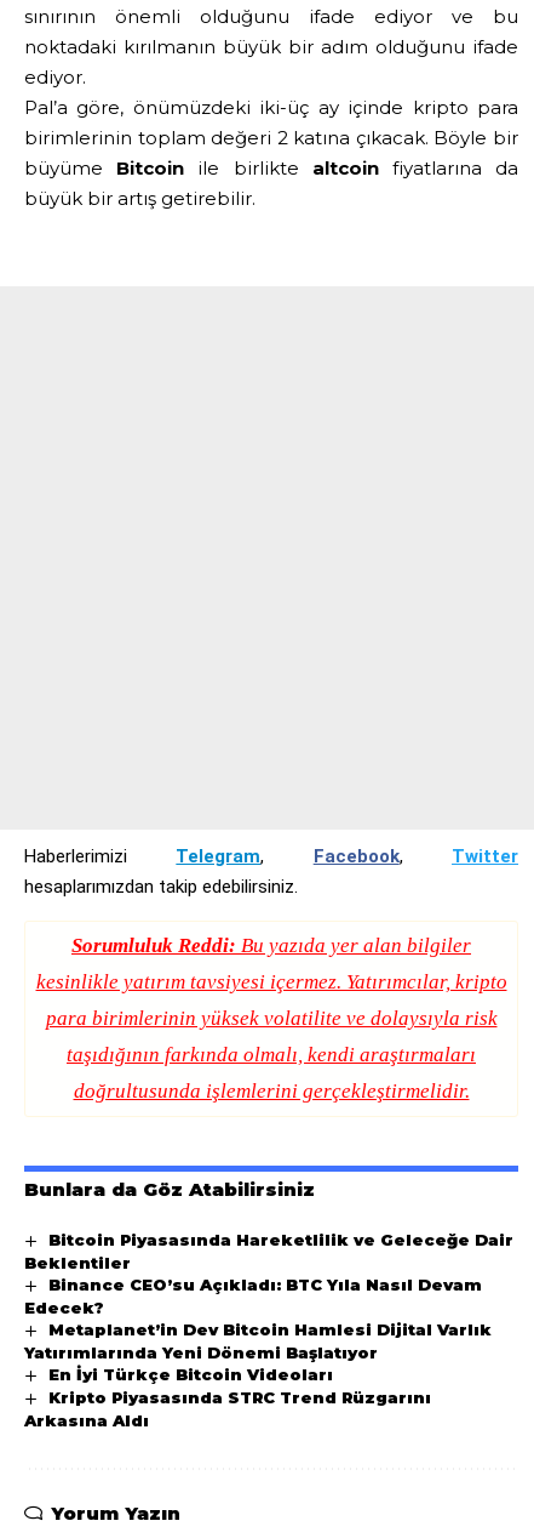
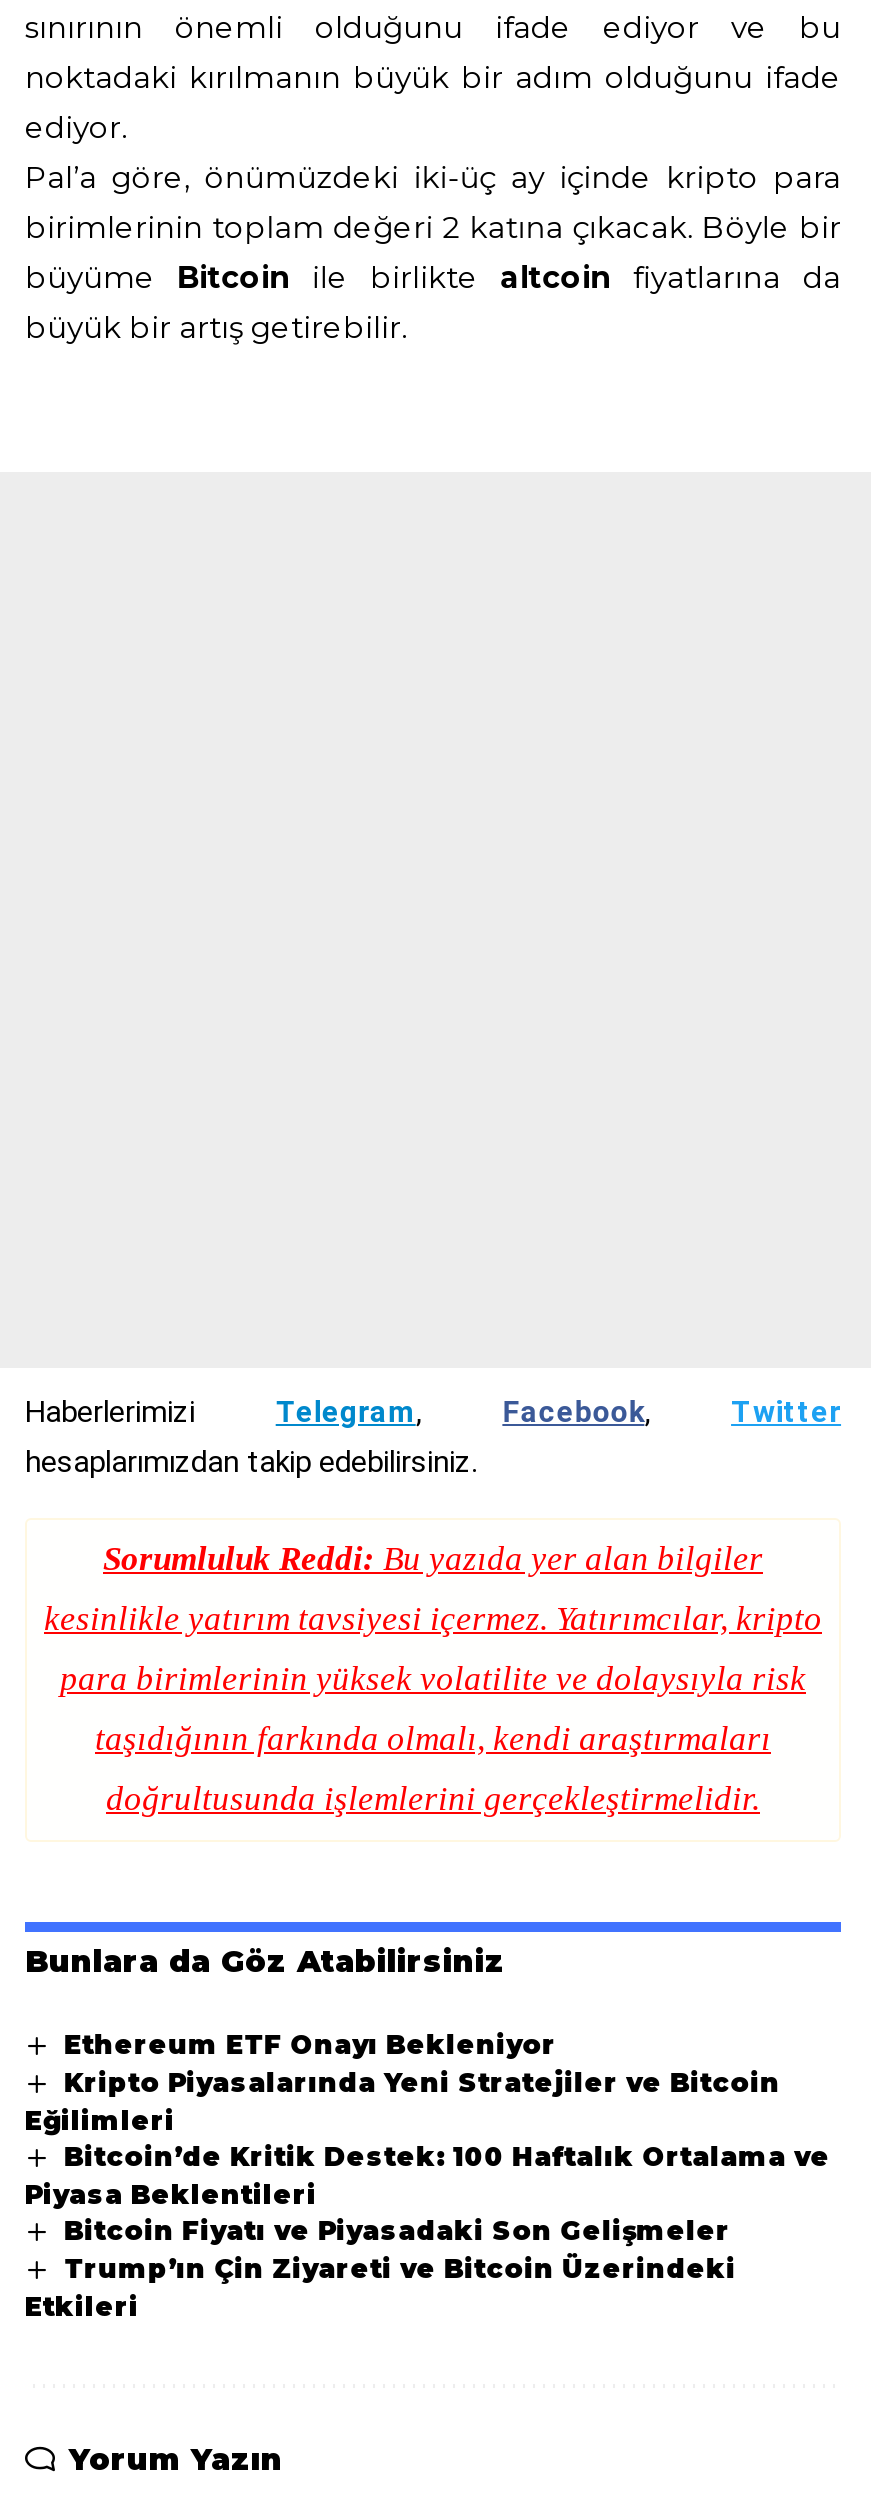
- Bitcoin Piyasasında Hareketlilik ve Geleceğe Dair
- Beklentiler
- Binance CEO’su Açıkladı: BTC Yıla Nasıl Devam
- Edecek?
- Metaplanet’in Dev Bitcoin Hamlesi Dijital Varlık
- Yatırımlarında Yeni Dönemi Başlatıyor
- En İyi Türkçe Bitcoin Videoları
- Kripto Piyasasında STRC Trend Rüzgarını
- Arkasına Aldı
+ Ethereum ETF Onayı Bekleniyor
+ Kripto Piyasalarında Yeni Stratejiler ve Bitcoin
+ Eğilimleri
+ Bitcoin’de Kritik Destek: 100 Haftalık Ortalama ve
+ Piyasa Beklentileri
+ Bitcoin Fiyatı ve Piyasadaki Son Gelişmeler
+ Trump’ın Çin Ziyareti ve Bitcoin Üzerindeki
+ Etkileri
